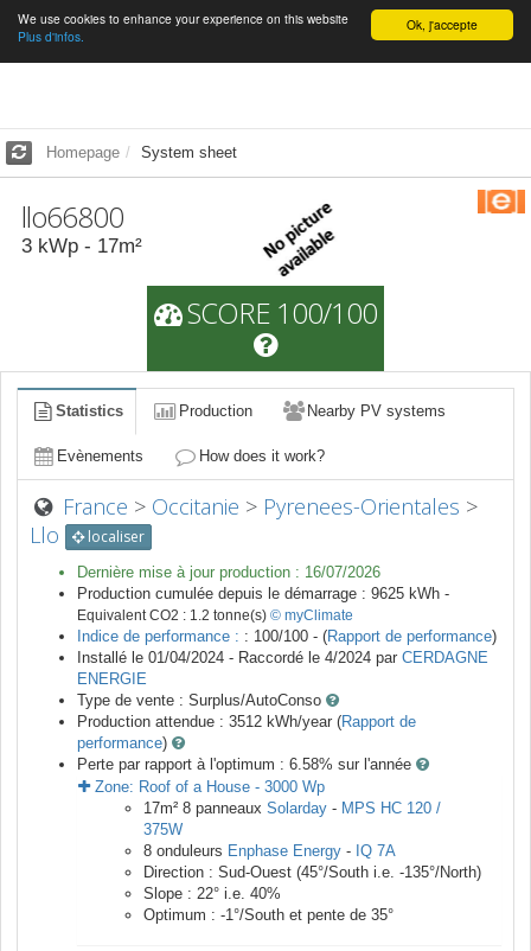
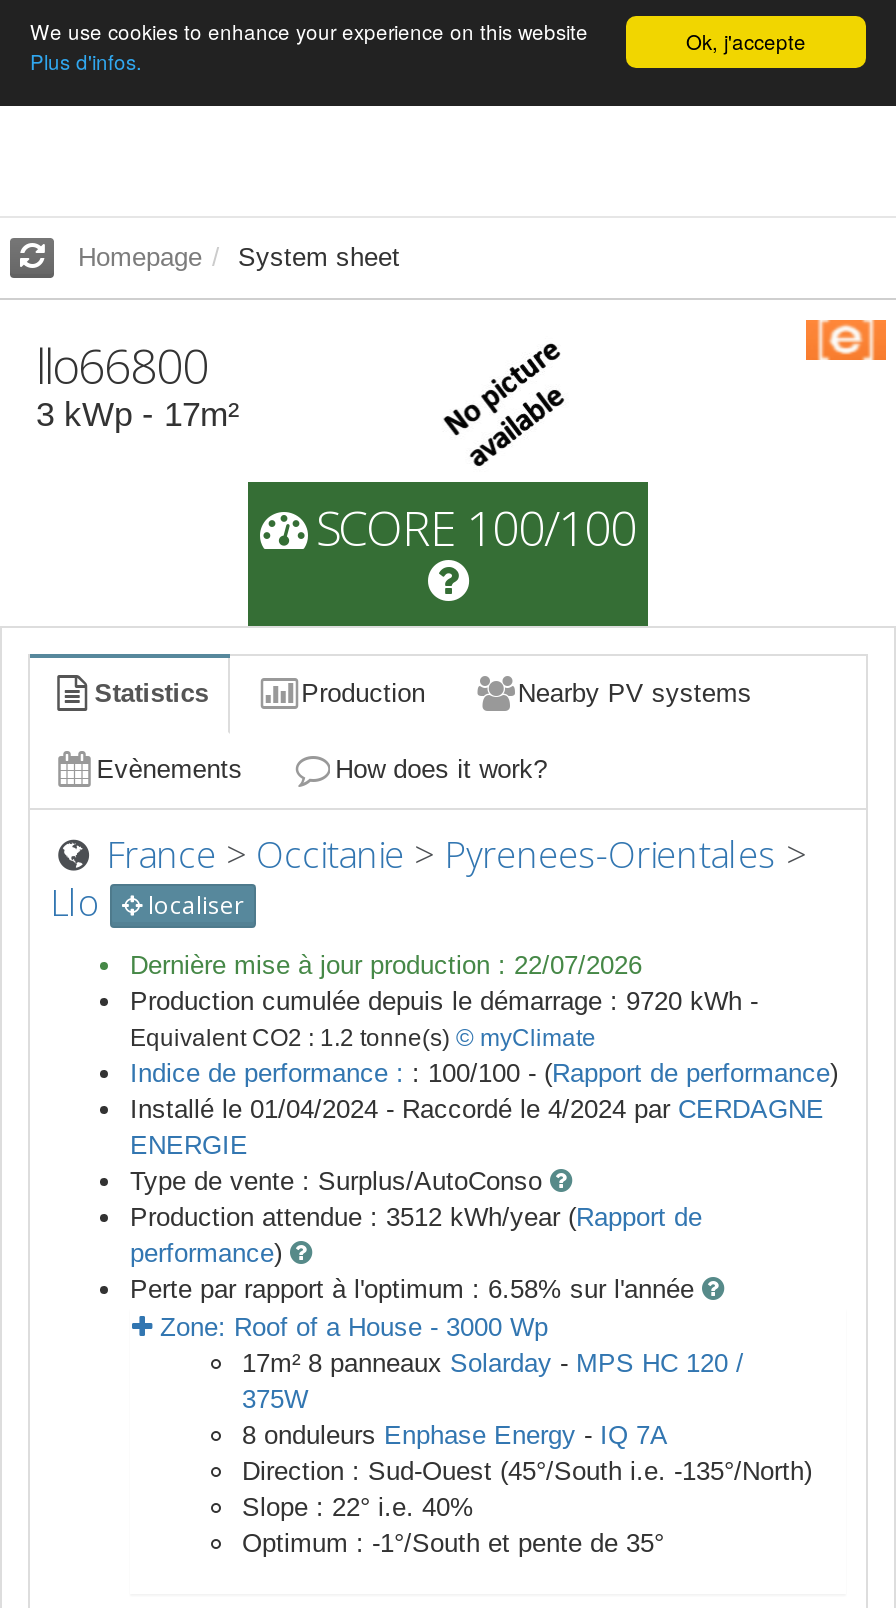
- Dernière mise à jour production : 16/07/2026
+ Dernière mise à jour production : 22/07/2026

- Production cumulée depuis le démarrage : 9625 kWh -
+ Production cumulée depuis le démarrage : 9720 kWh -
